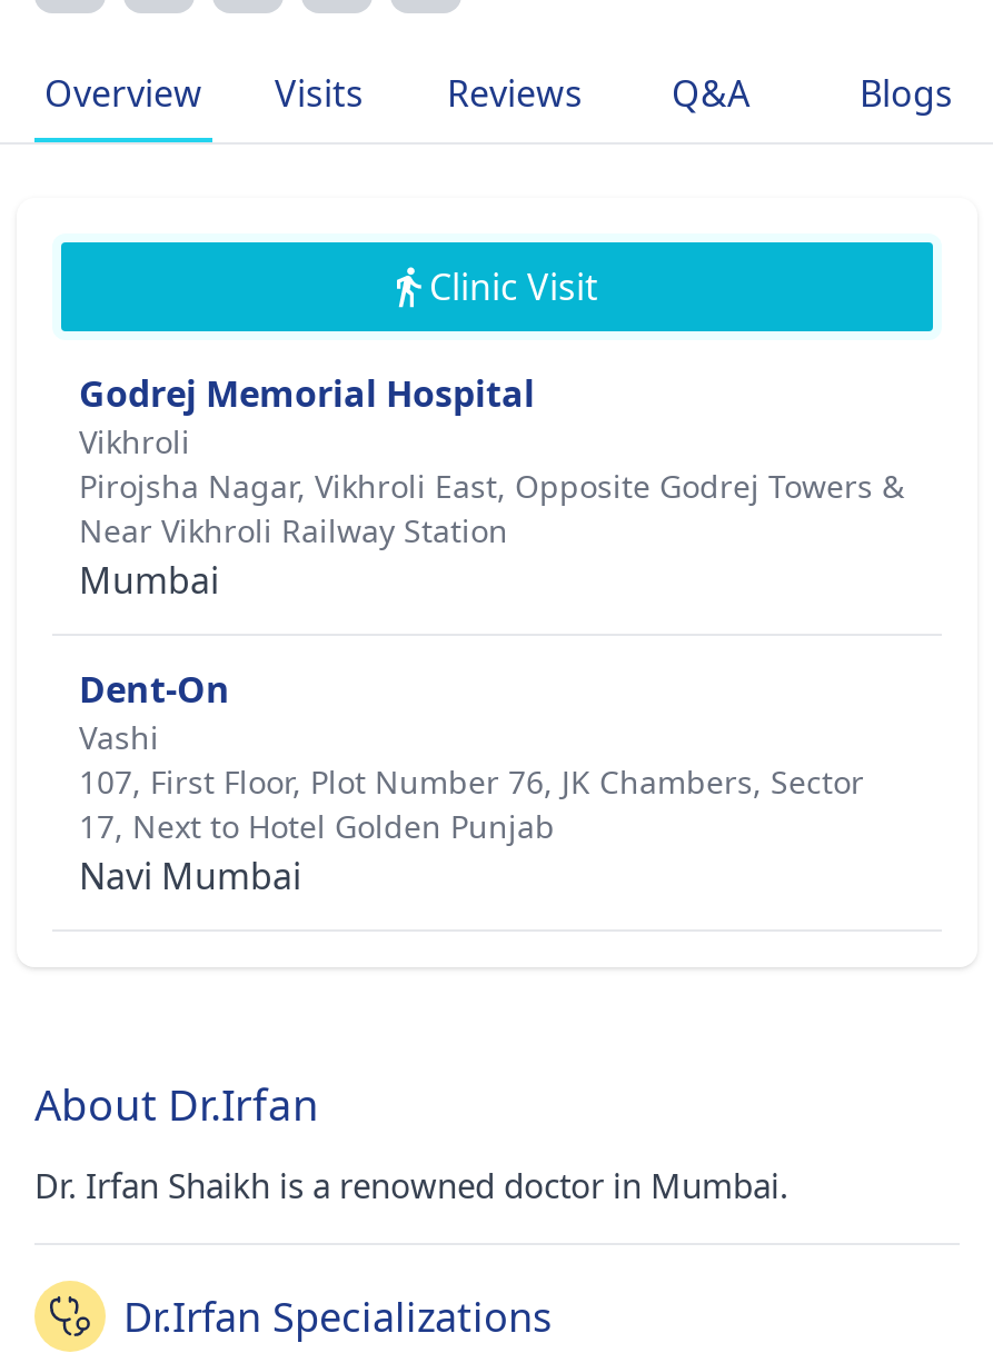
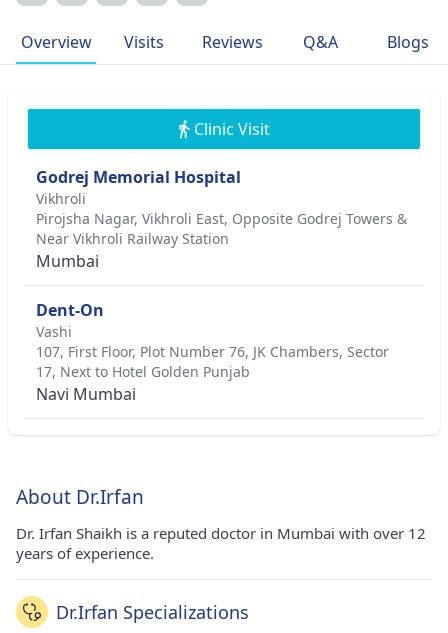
- Dr. Irfan Shaikh is a renowned doctor in Mumbai.
+ Dr. Irfan Shaikh is a reputed doctor in Mumbai with over 12
+ years of experience.
